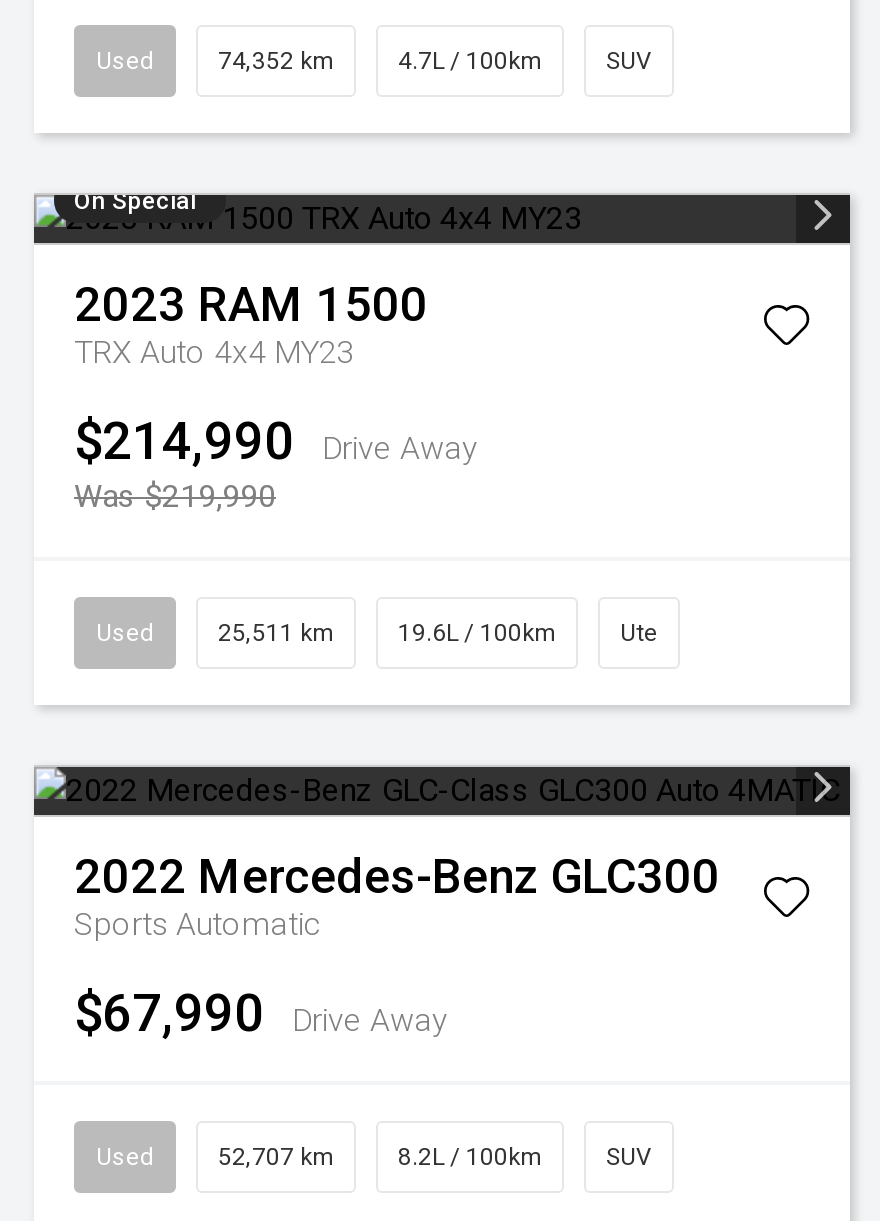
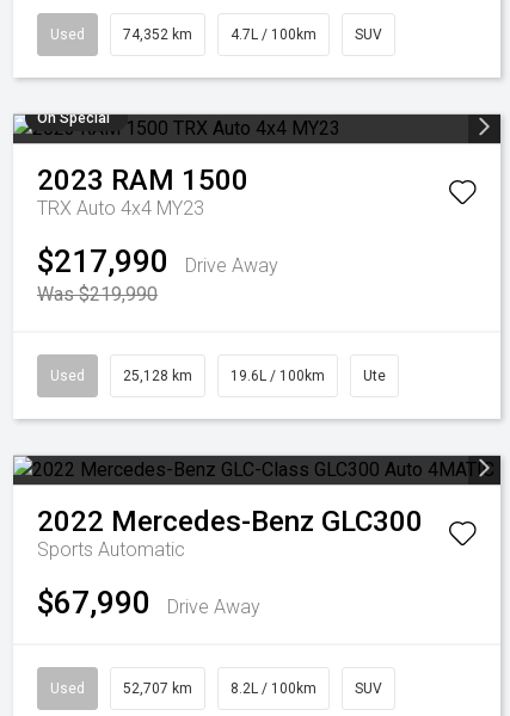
- $214,990 Drive Away
+ $217,990 Drive Away

- 25,511 km
+ 25,128 km
